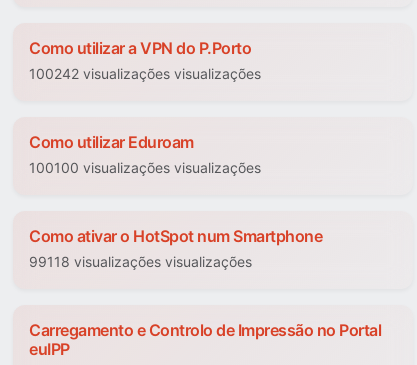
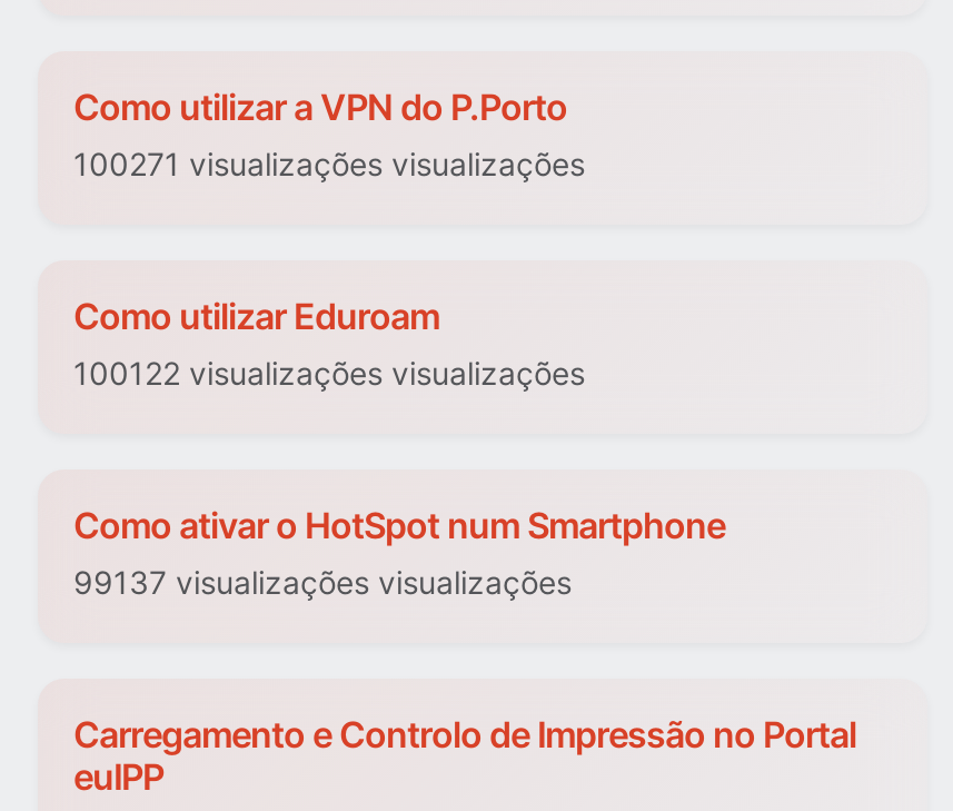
- 100242 visualizações visualizações
+ 100271 visualizações visualizações

- 100100 visualizações visualizações
+ 100122 visualizações visualizações

- 99118 visualizações visualizações
+ 99137 visualizações visualizações
